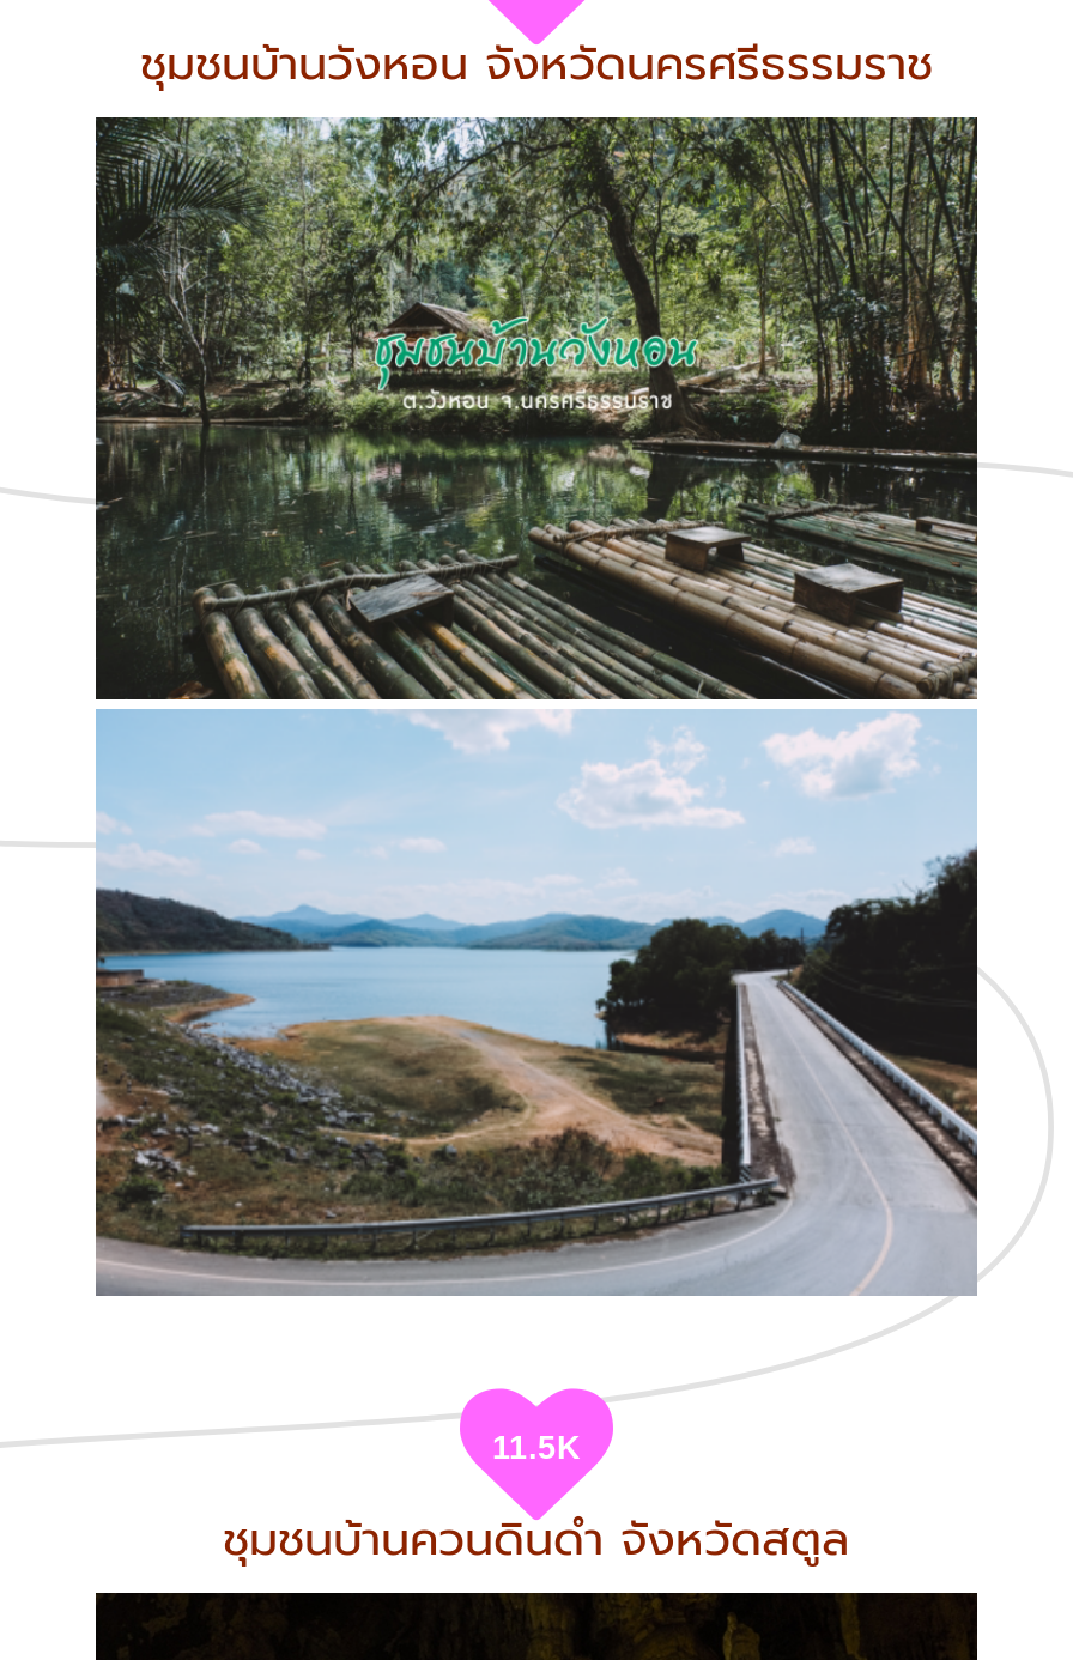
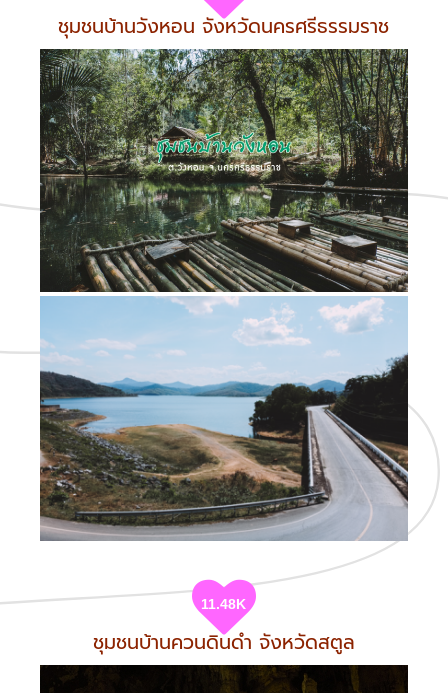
- 11.5K
+ 11.48K
